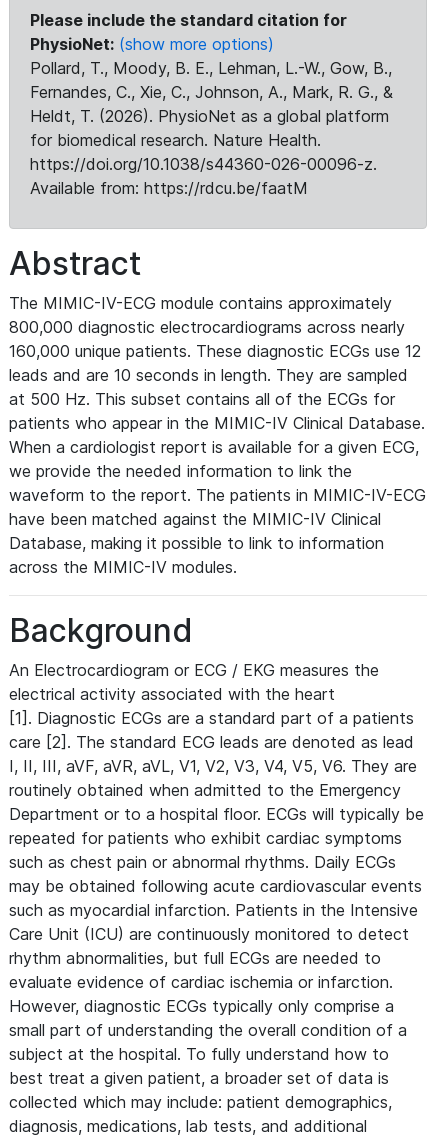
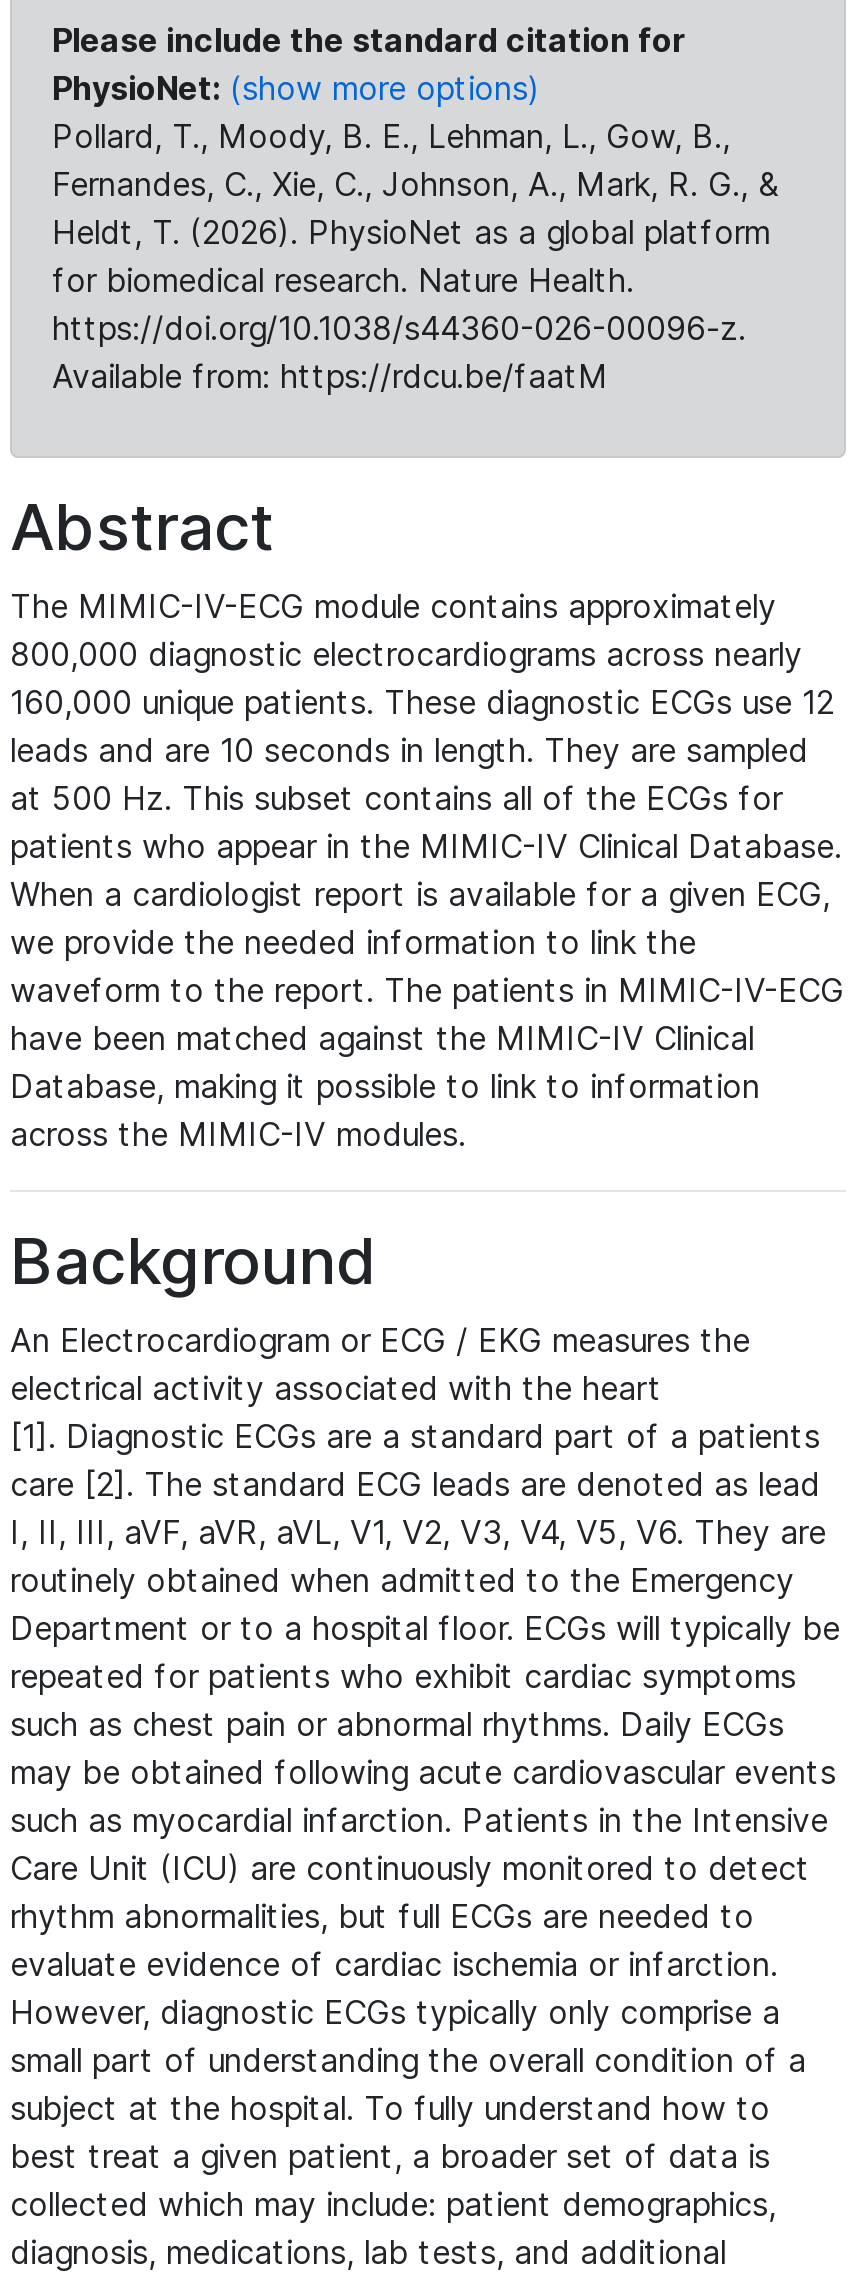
- Pollard, T., Moody, B. E., Lehman, L.-W., Gow, B.,
+ Pollard, T., Moody, B. E., Lehman, L., Gow, B.,
